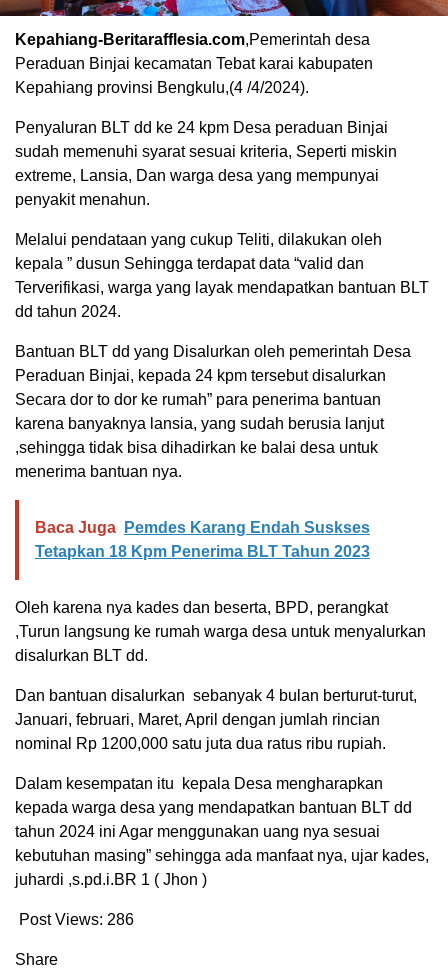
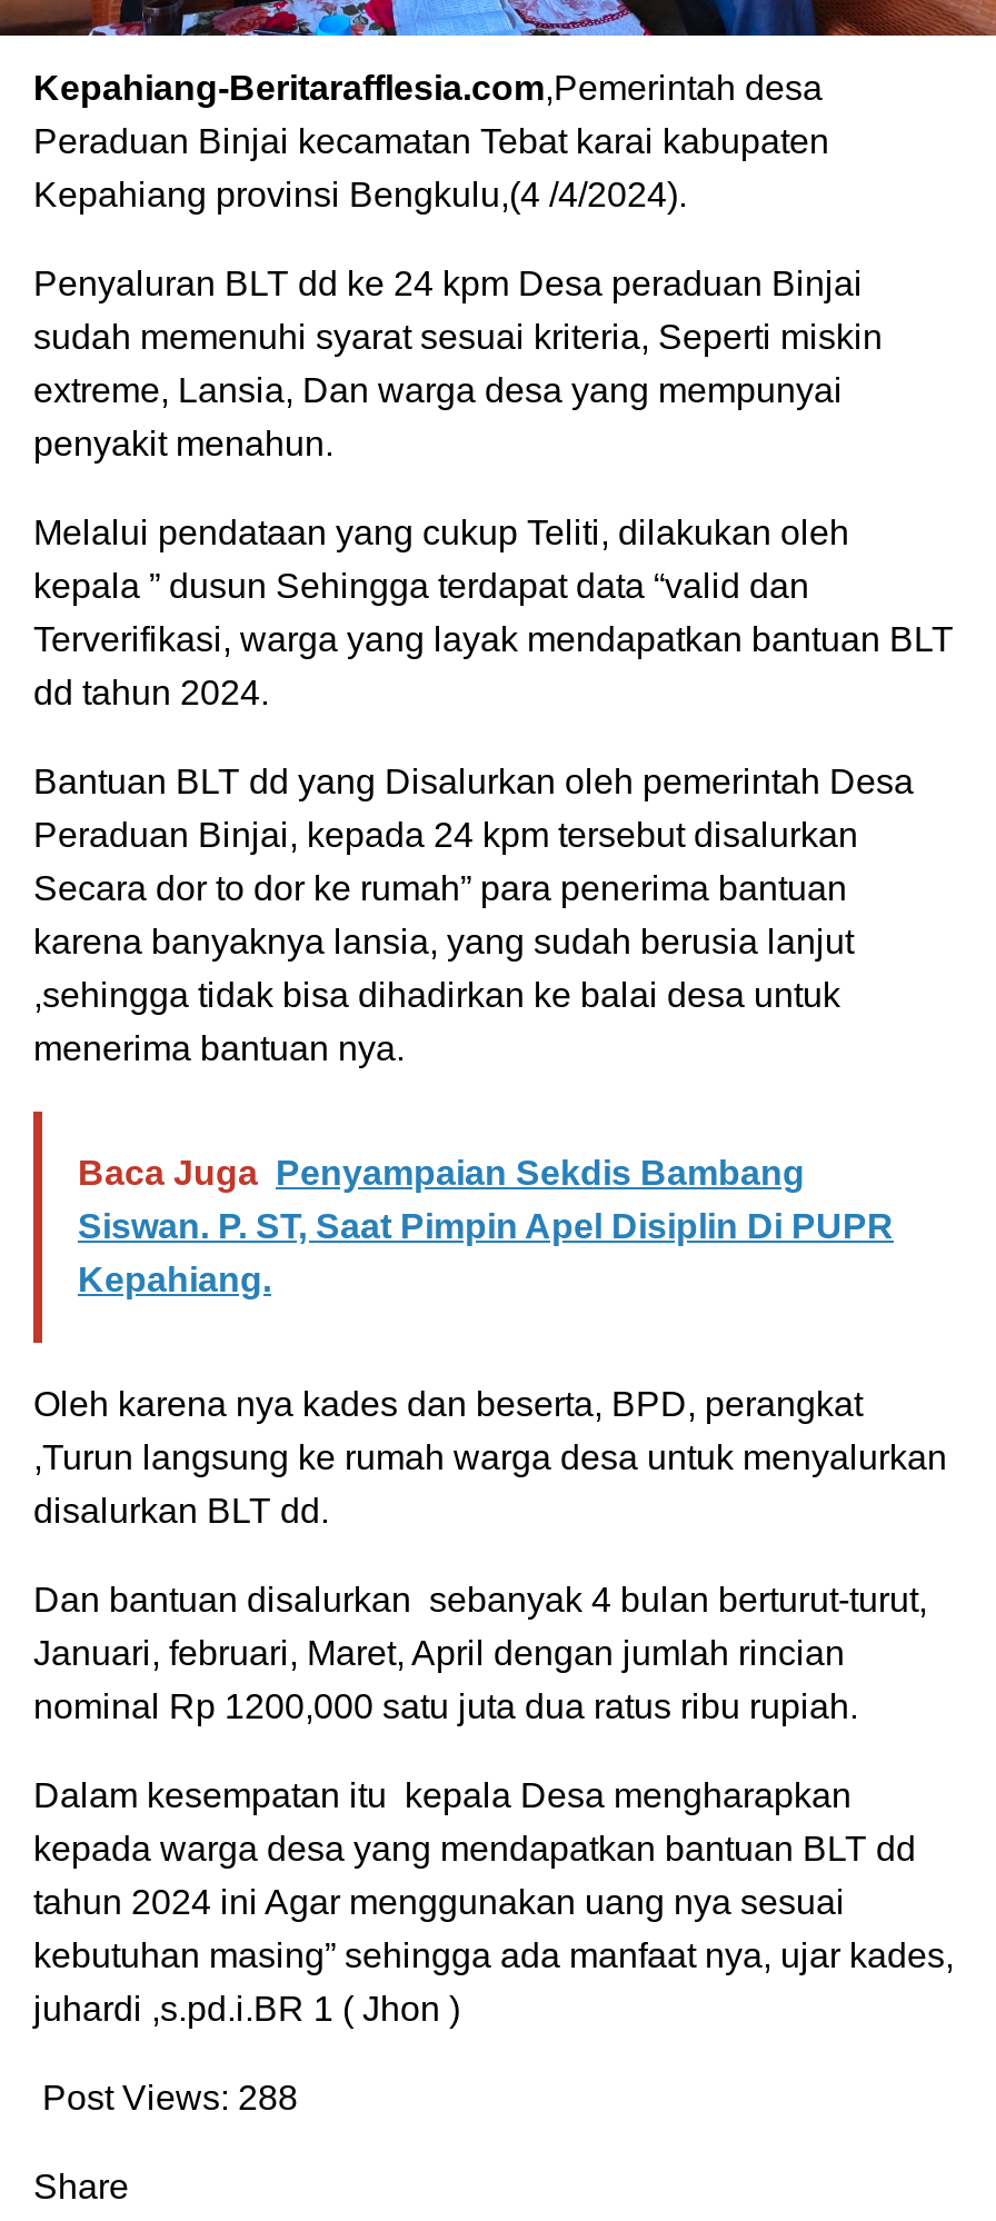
- Baca Juga Pemdes Karang Endah Suskses
- Tetapkan 18 Kpm Penerima BLT Tahun 2023
+ Baca Juga Penyampaian Sekdis Bambang
+ Siswan. P. ST, Saat Pimpin Apel Disiplin Di PUPR
+ Kepahiang.

- Post Views: 286
+ Post Views: 288
